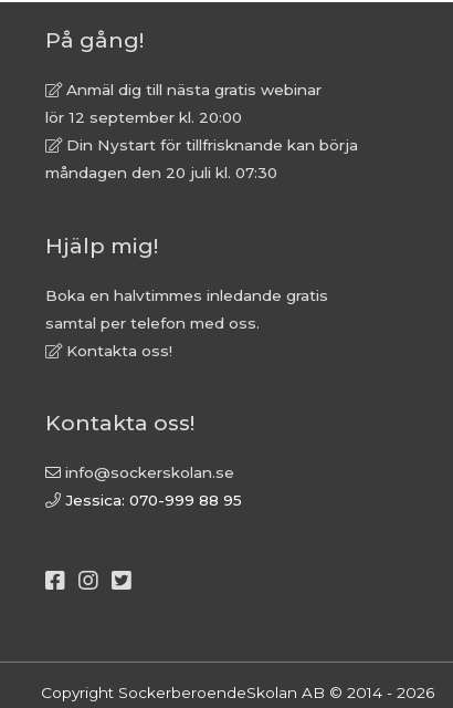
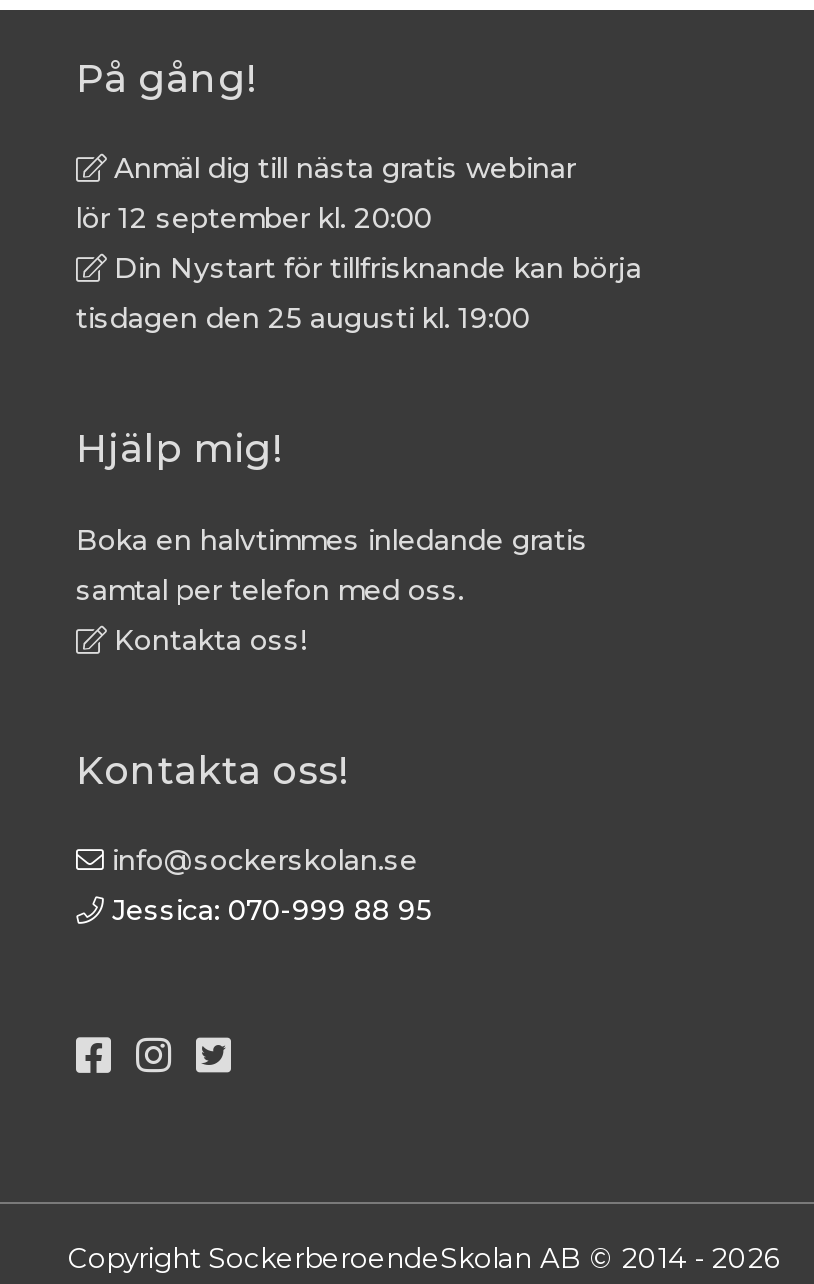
- måndagen den 20 juli kl. 07:30
+ tisdagen den 25 augusti kl. 19:00
